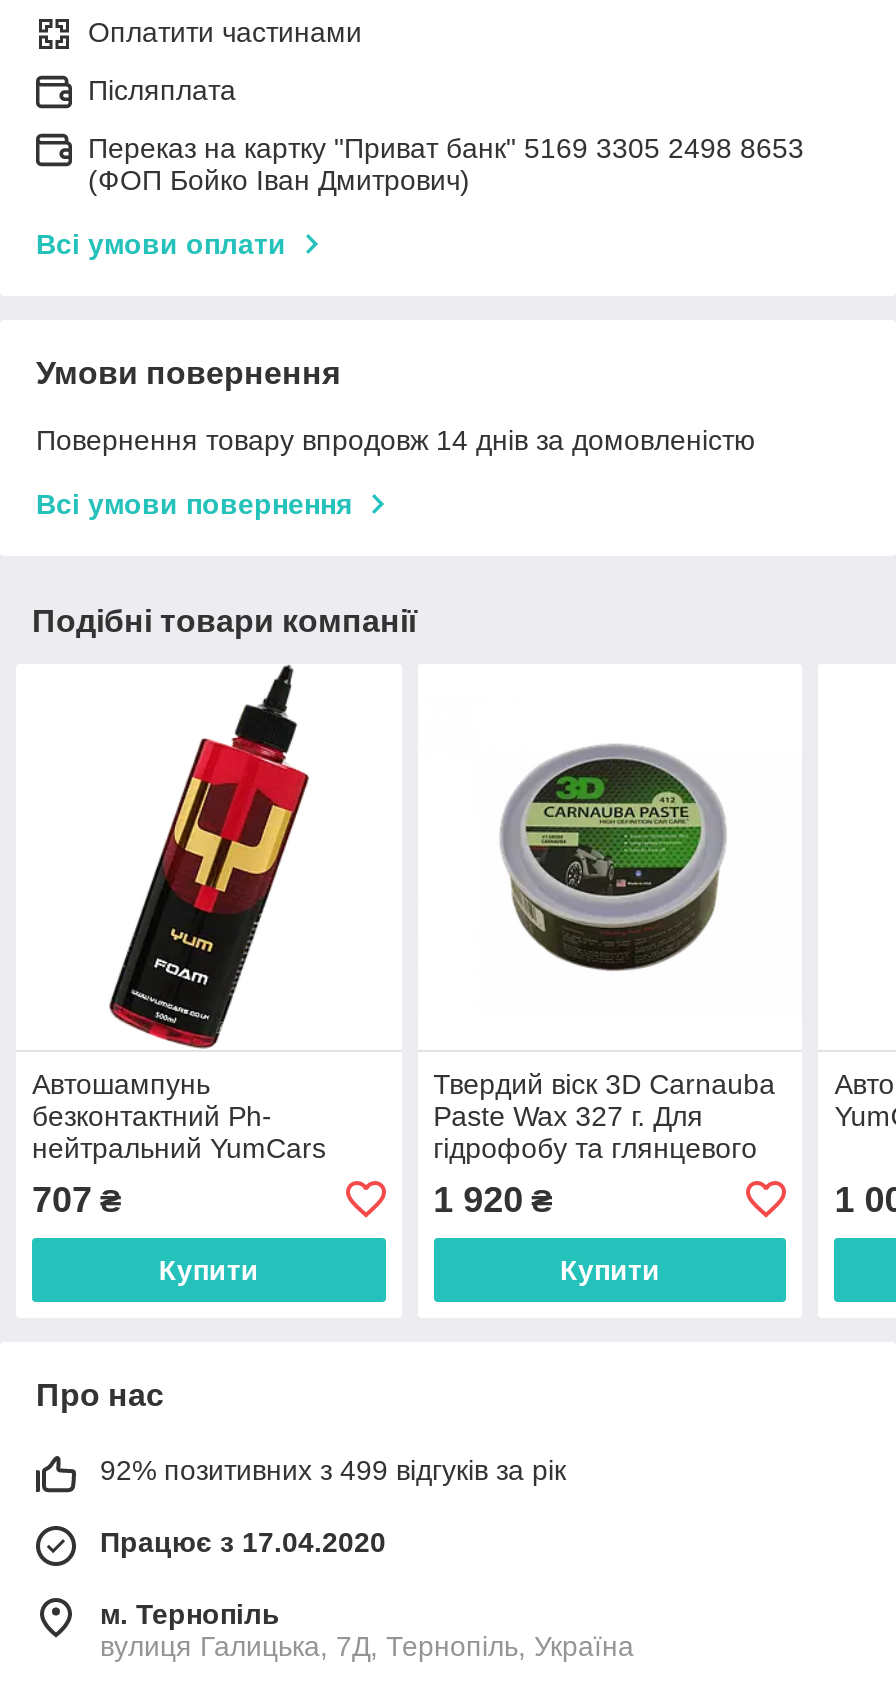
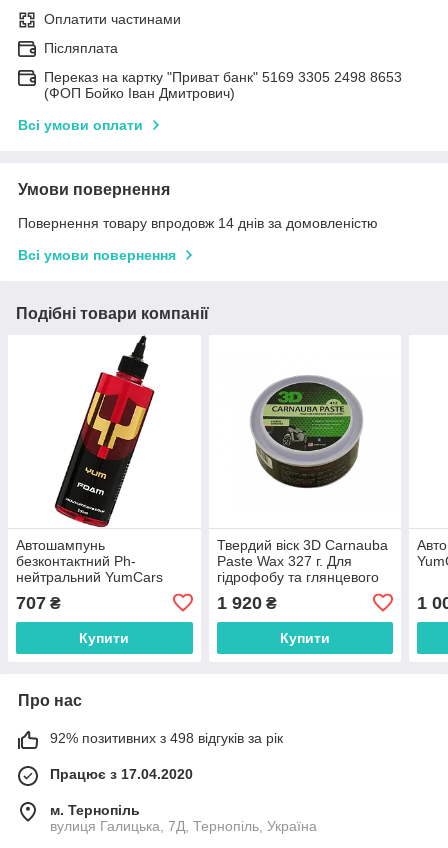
- 92% позитивних з 499 відгуків за рік
+ 92% позитивних з 498 відгуків за рік
